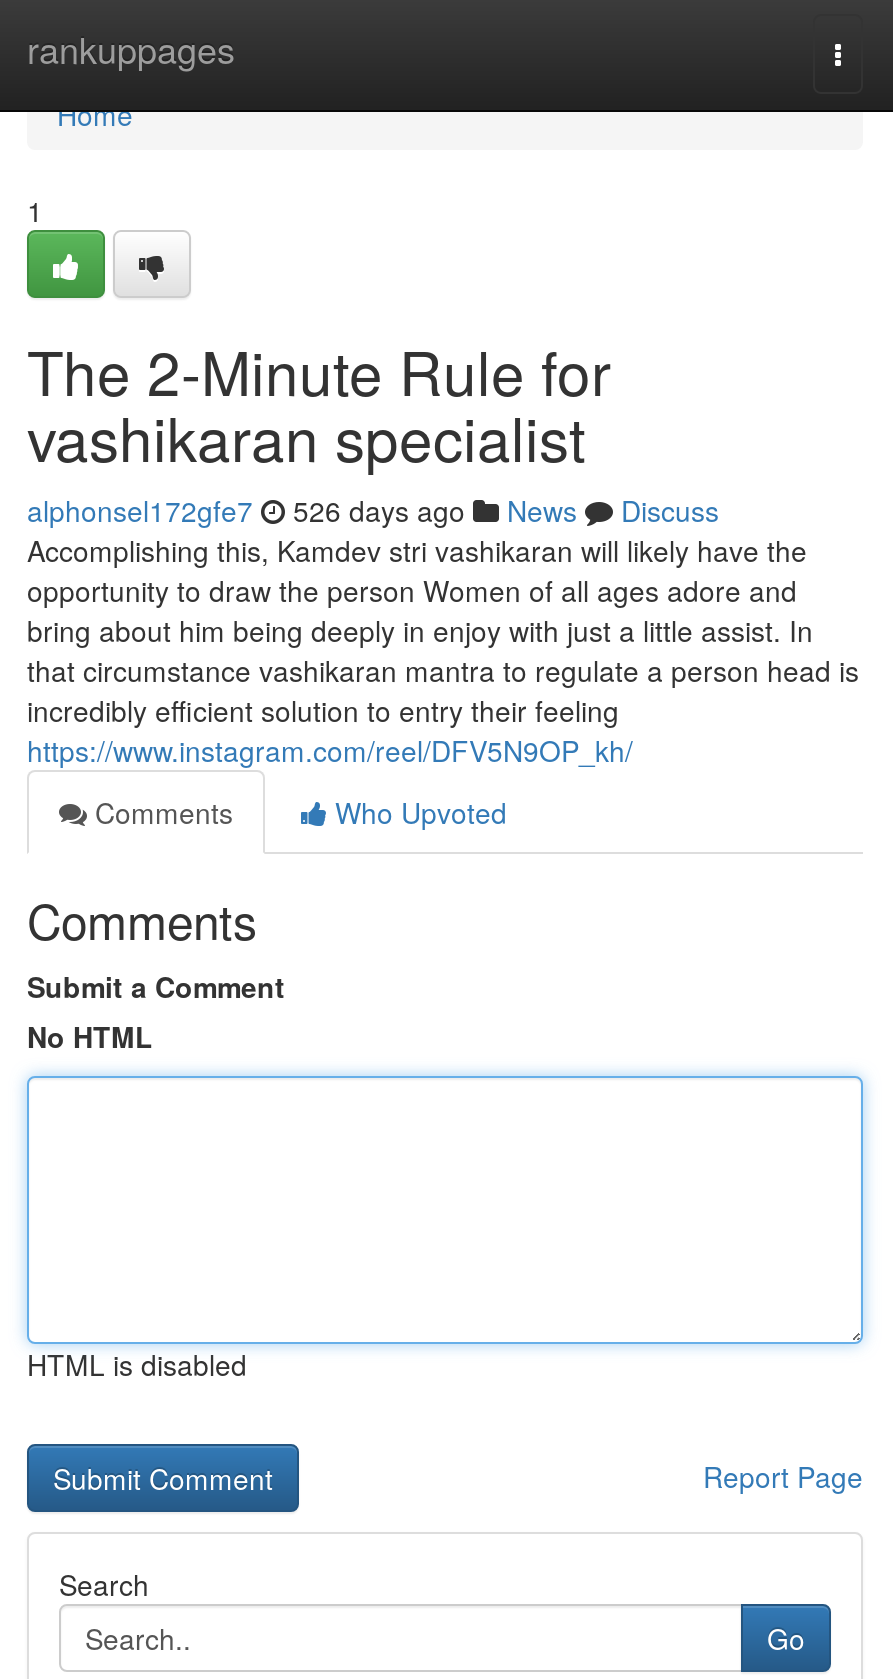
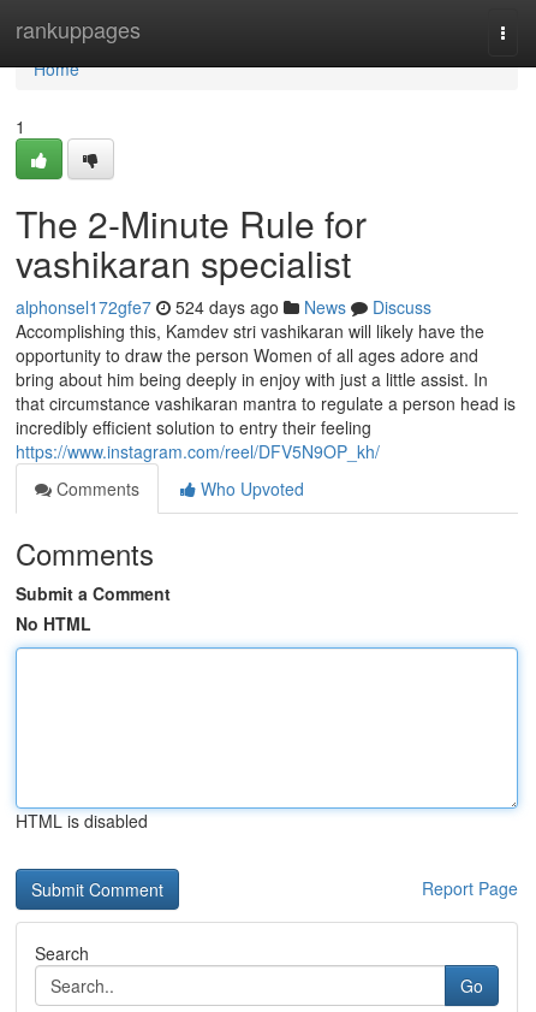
- alphonsel172gfe7 526 days ago News Discuss
+ alphonsel172gfe7 524 days ago News Discuss
